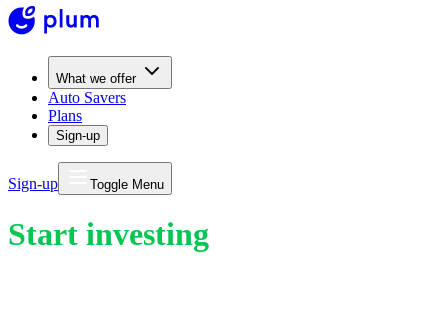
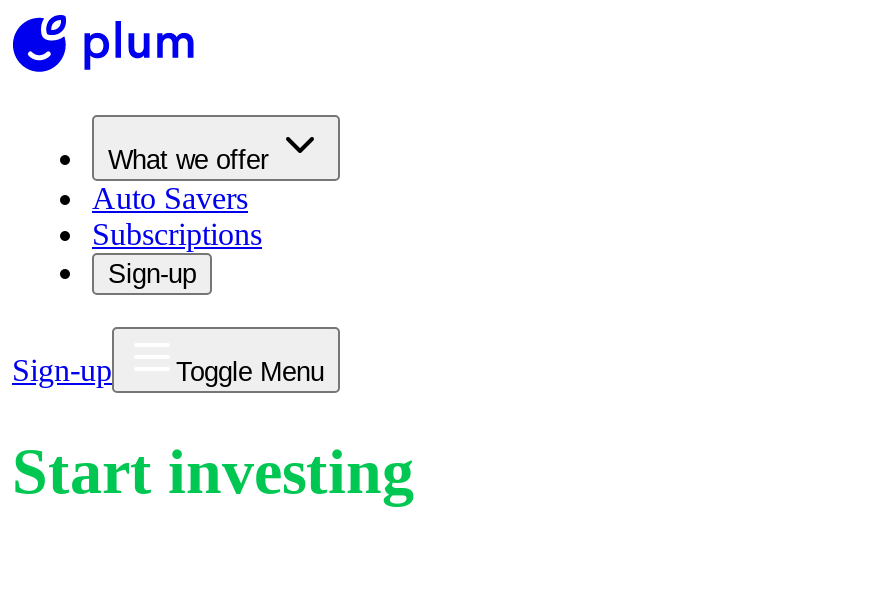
- Plans
+ Subscriptions
